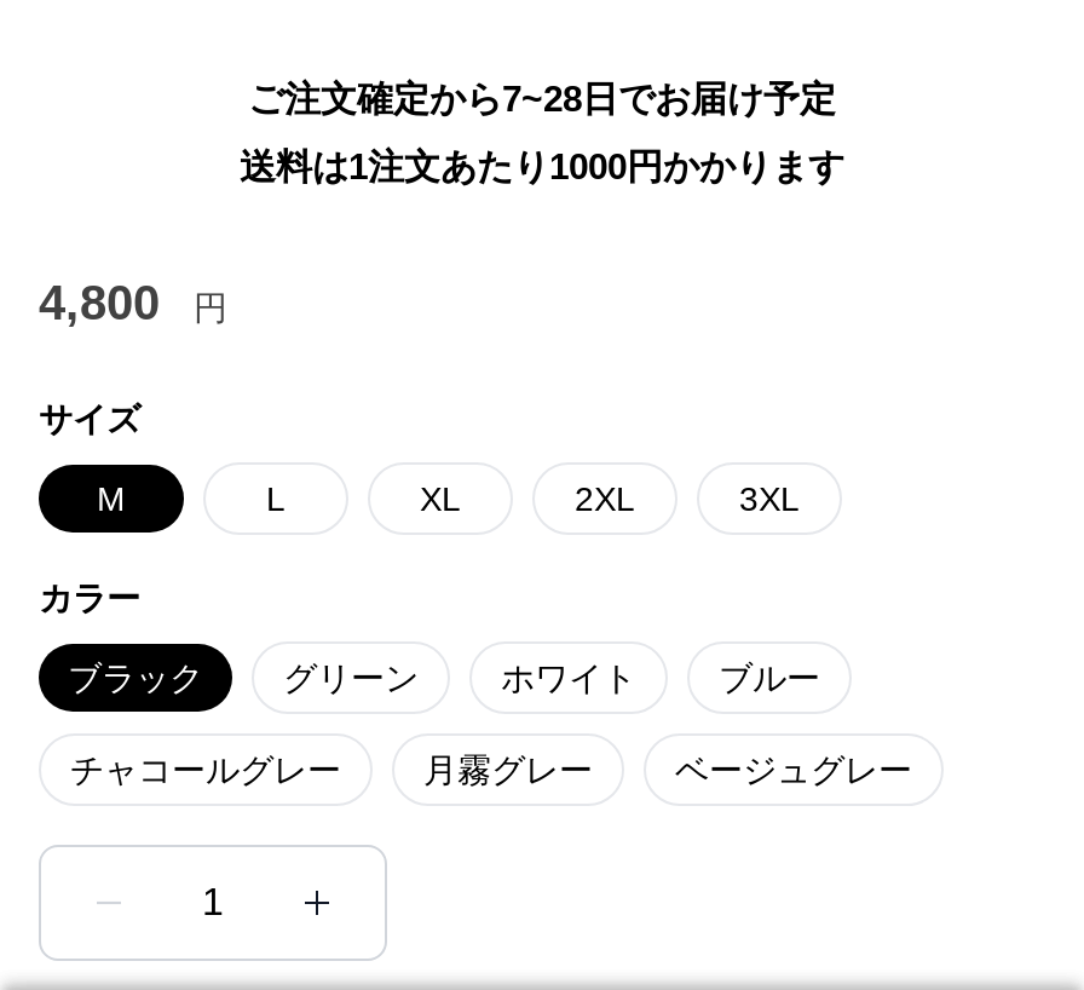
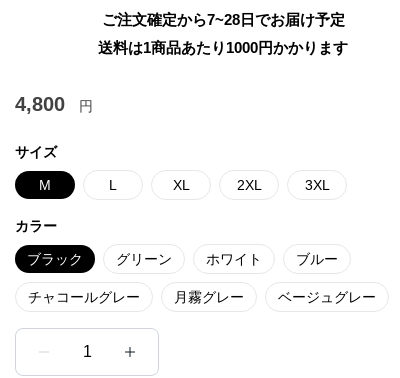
- 送料は1注文あたり1000円かかります
+ 送料は1商品あたり1000円かかります
